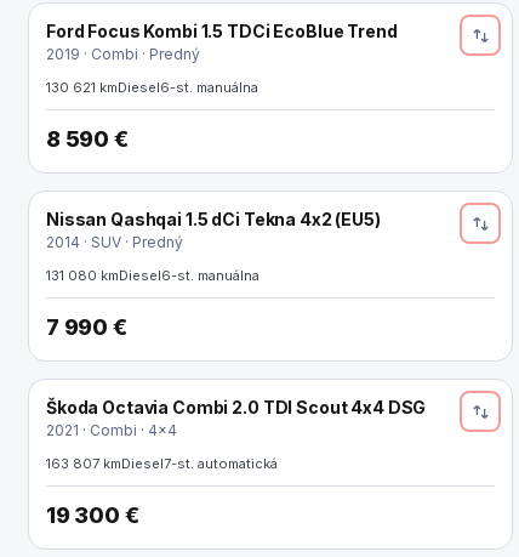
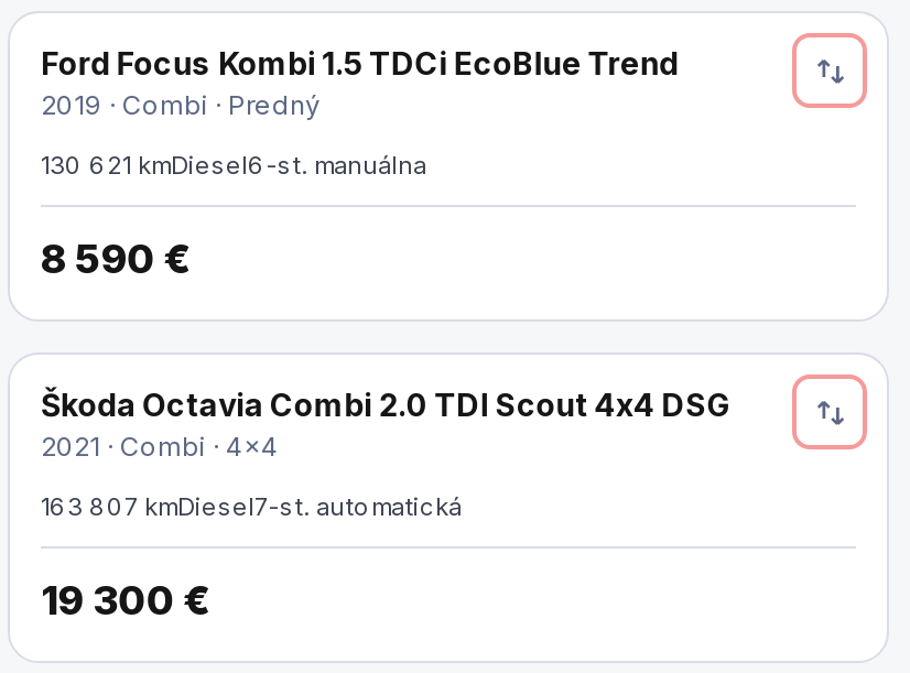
- Nissan Qashqai 1.5 dCi Tekna 4x2 (EU5)
- 2014 · SUV · Predný
- 131 080 kmDiesel6-st. manuálna
- 7 990 €
